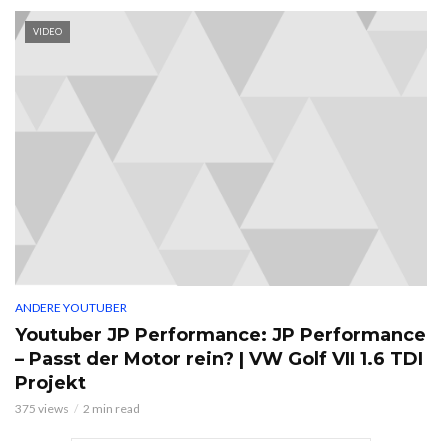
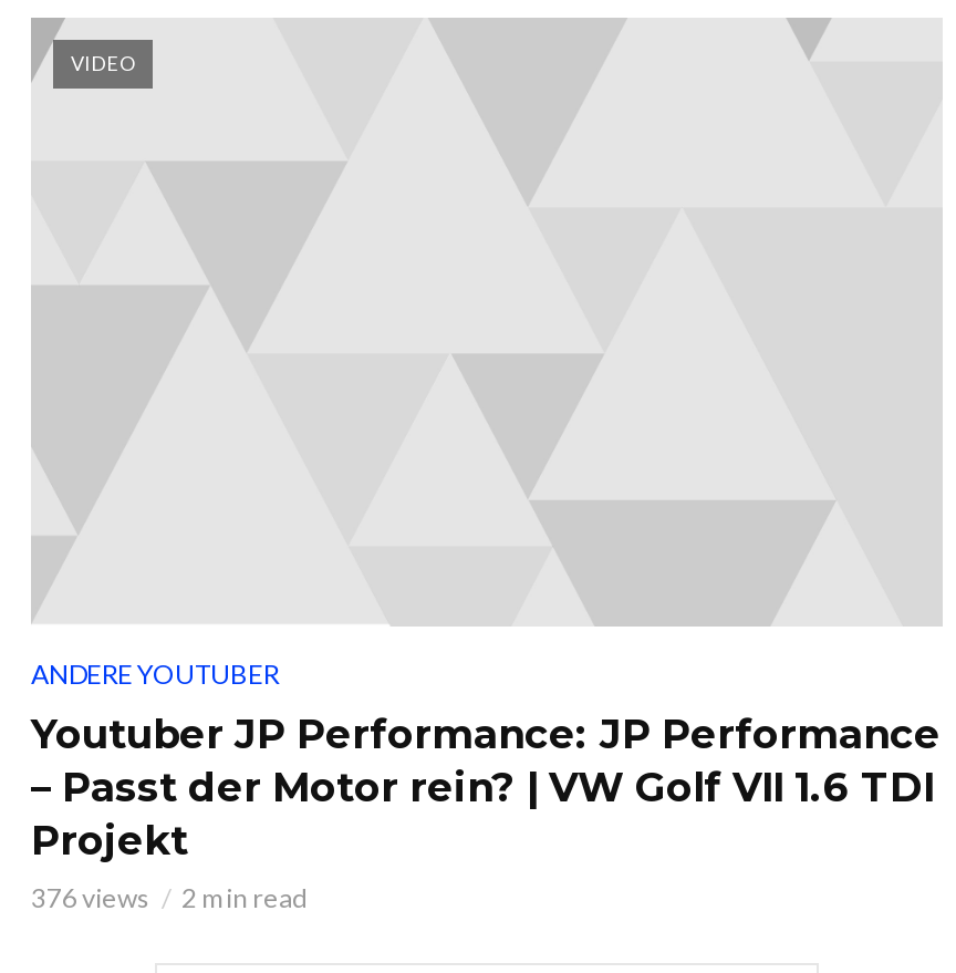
- 375 views 2 min read
+ 376 views 2 min read
